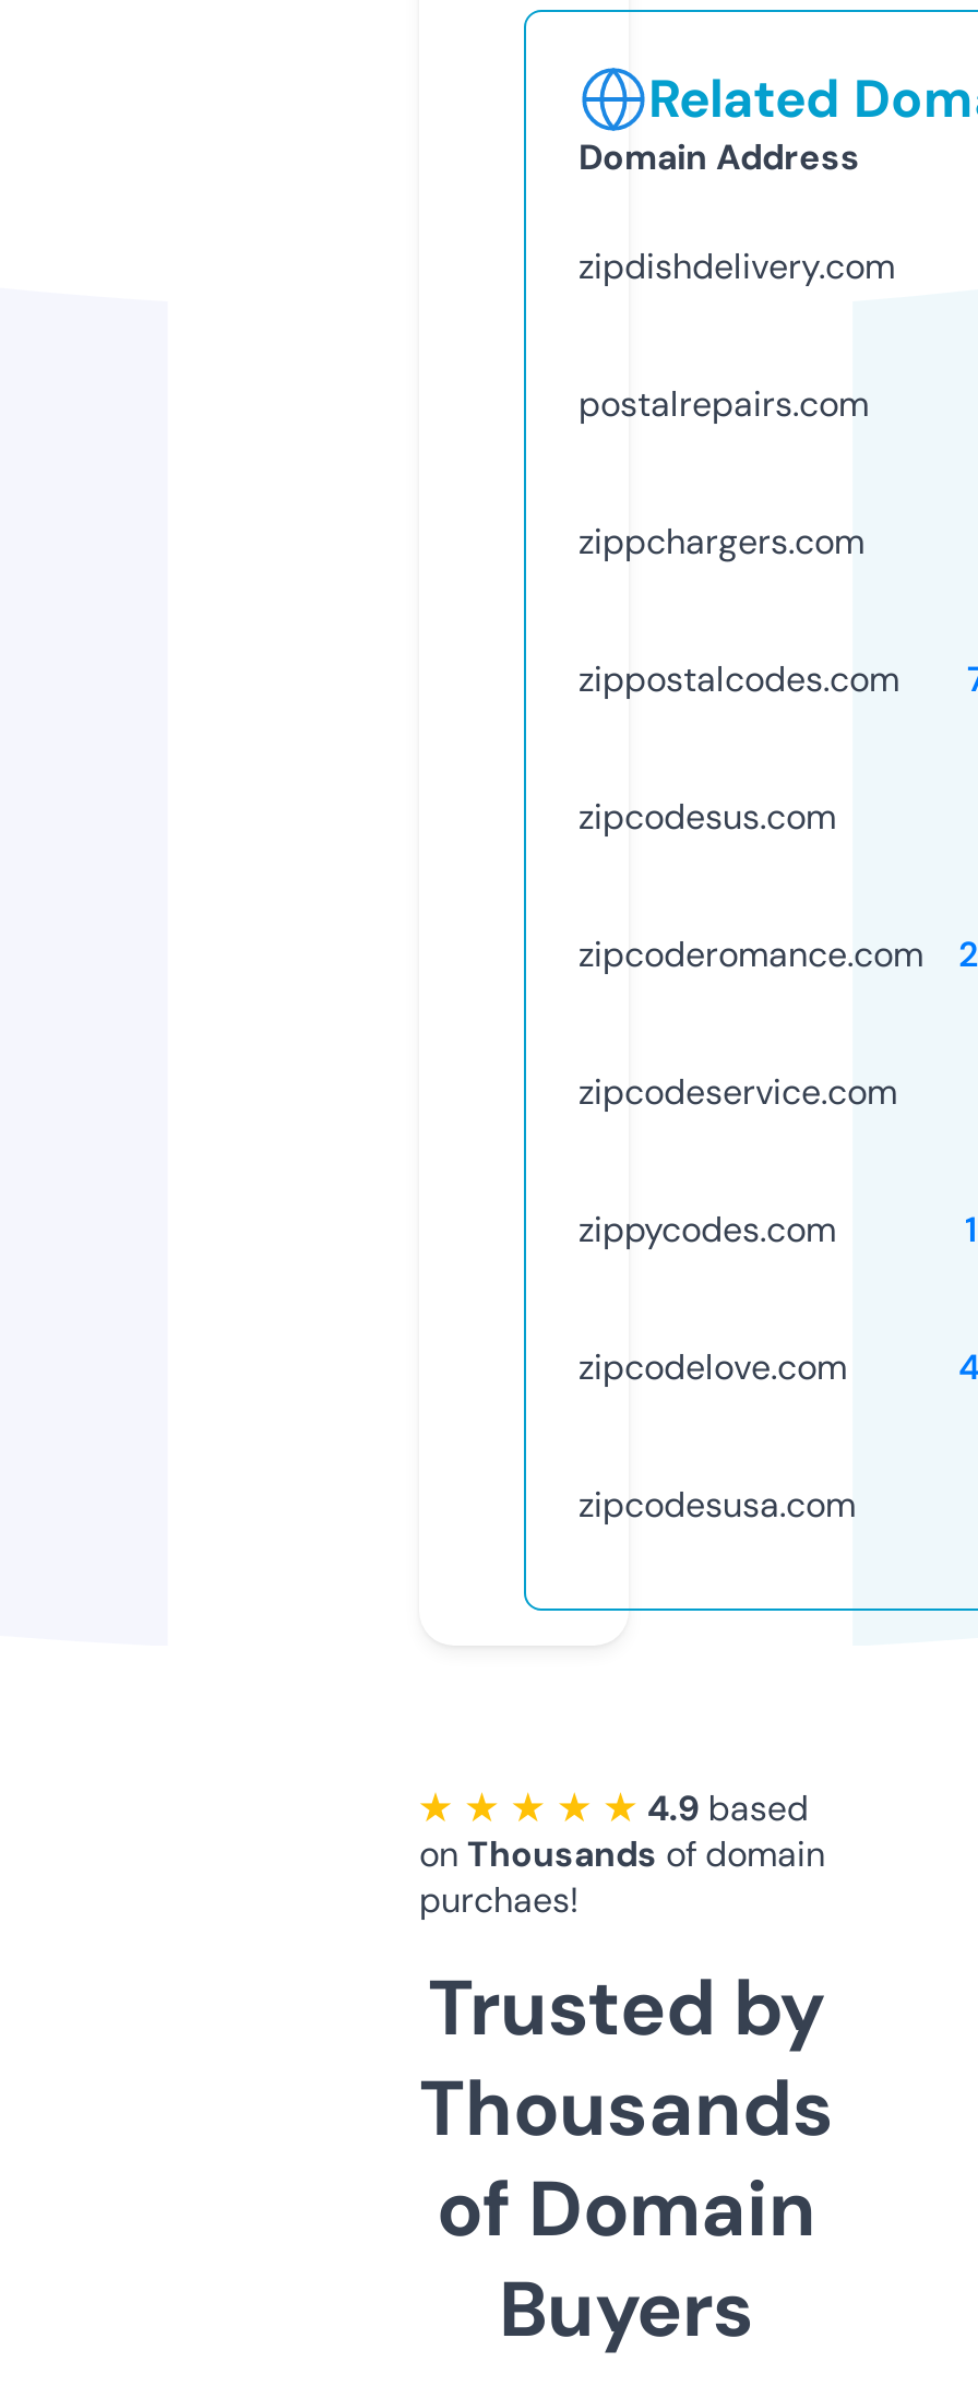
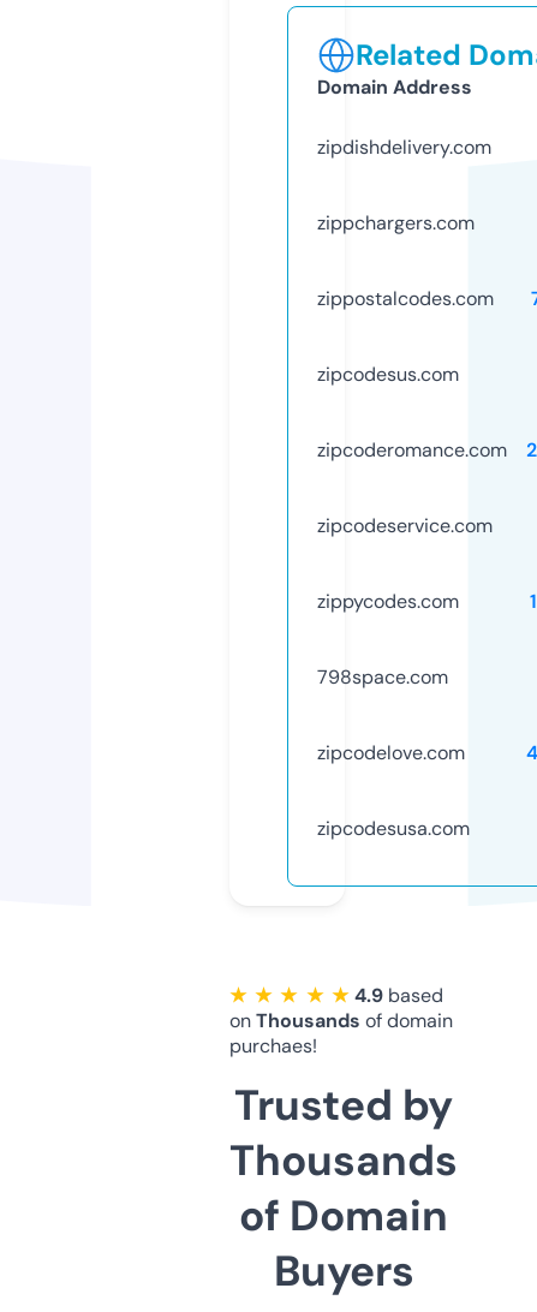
- postalrepairs.com

moved up: zippchargers.com | zippostalcodes.com | zipcodesus.com | zipcoderomance.com | zipcodeservice.com | zippycodes.com

+ 798space.com
